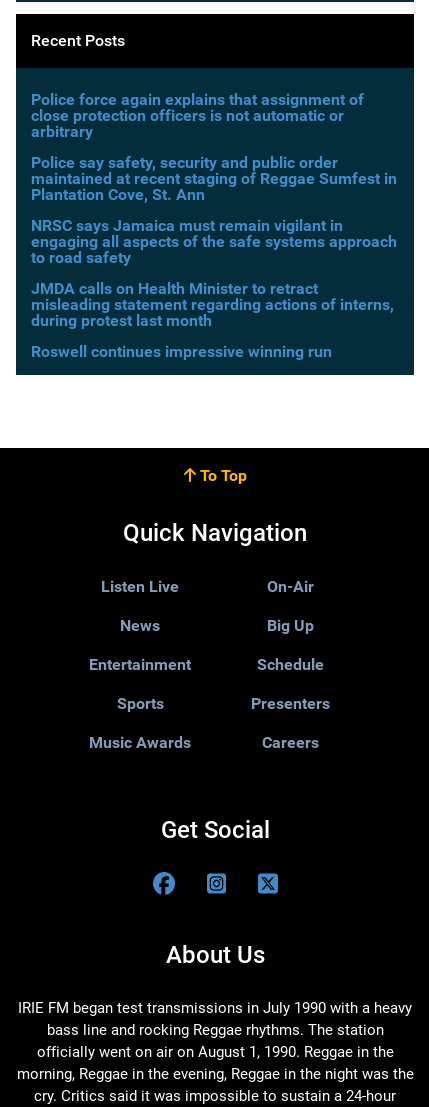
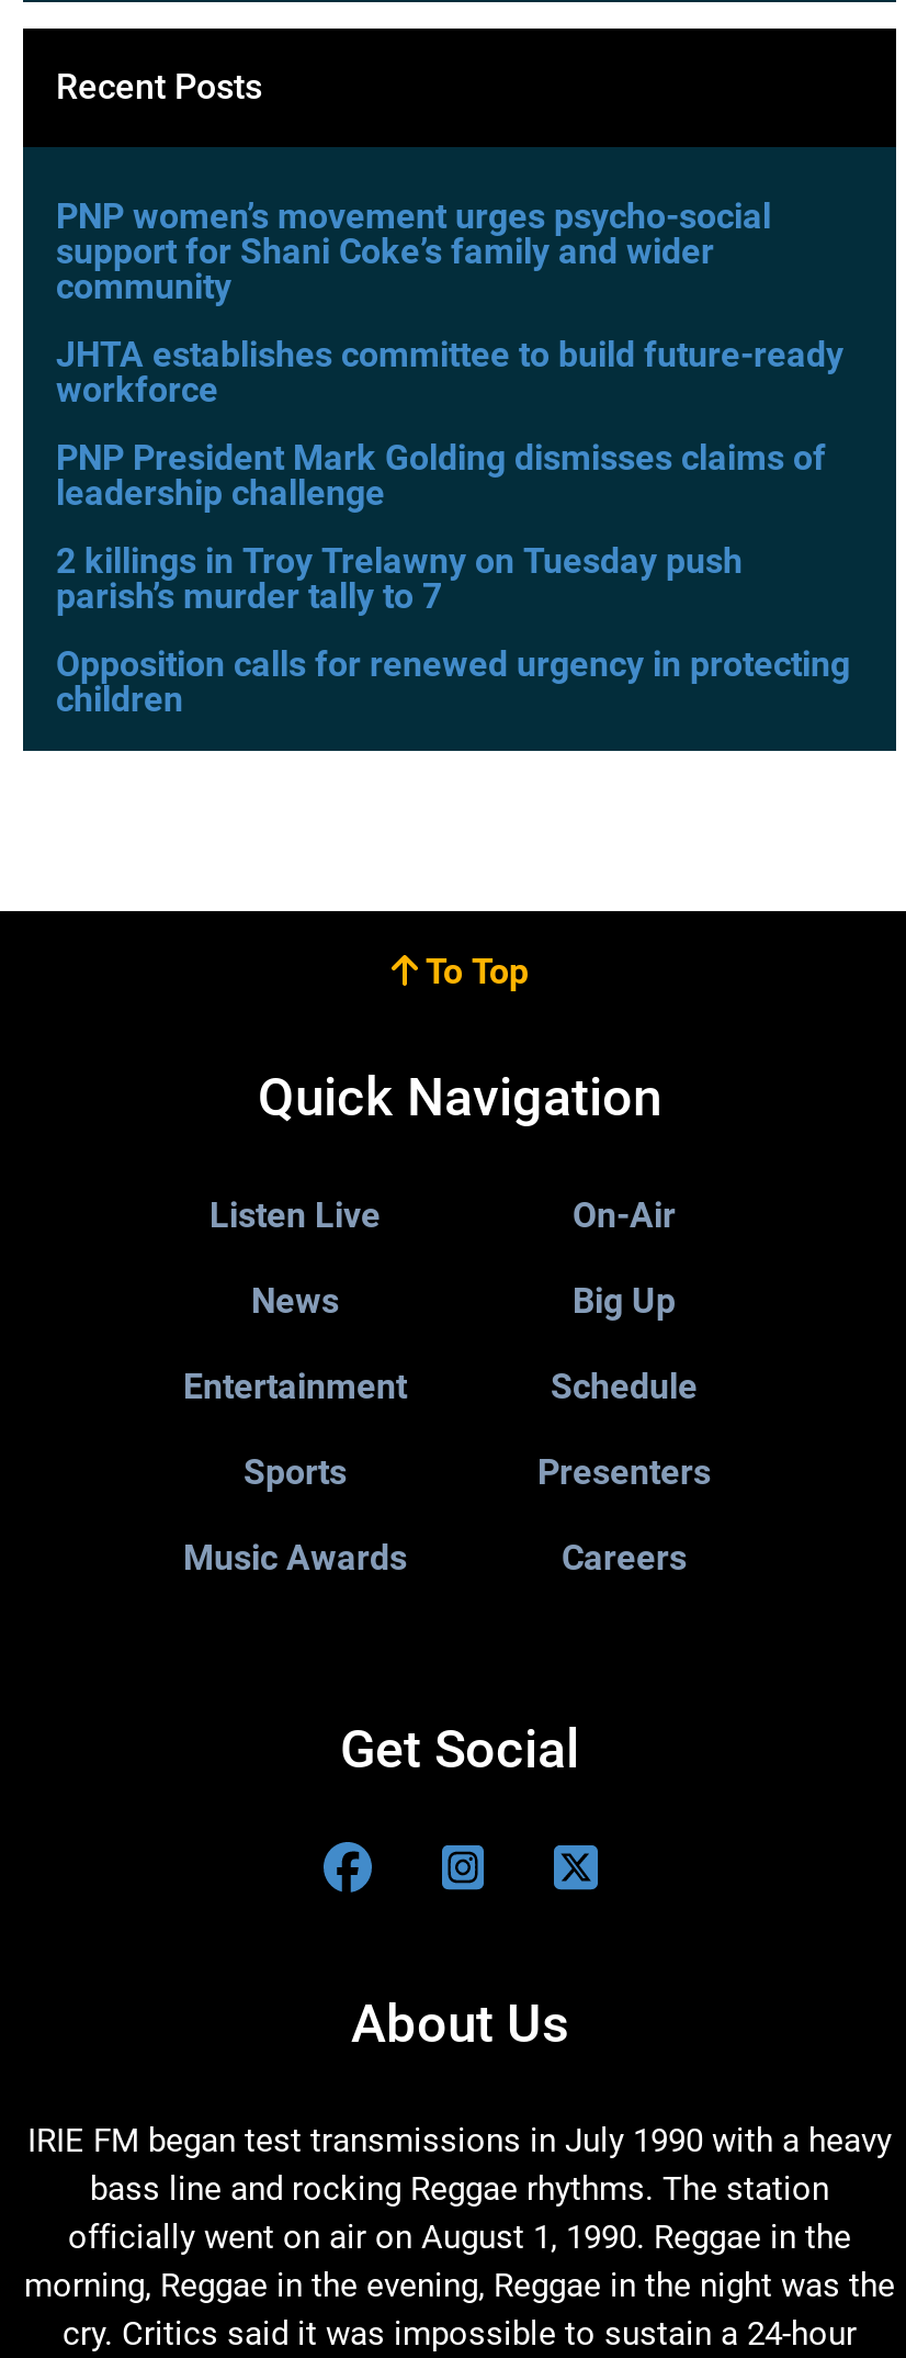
- Police force again explains that assignment of
- close protection officers is not automatic or
- arbitrary
+ PNP women’s movement urges psycho-social
+ support for Shani Coke’s family and wider
+ community

- Police say safety, security and public order
- maintained at recent staging of Reggae Sumfest in
- Plantation Cove, St. Ann
+ JHTA establishes committee to build future-ready
+ workforce

- NRSC says Jamaica must remain vigilant in
- engaging all aspects of the safe systems approach
- to road safety
+ PNP President Mark Golding dismisses claims of
+ leadership challenge

- JMDA calls on Health Minister to retract
- misleading statement regarding actions of interns,
- during protest last month
+ 2 killings in Troy Trelawny on Tuesday push
+ parish’s murder tally to 7

- Roswell continues impressive winning run
+ Opposition calls for renewed urgency in protecting
+ children
